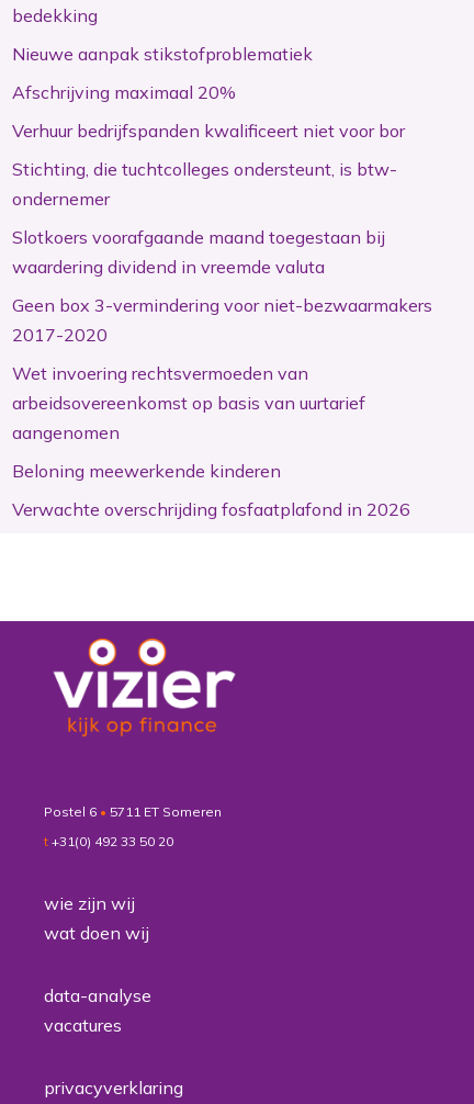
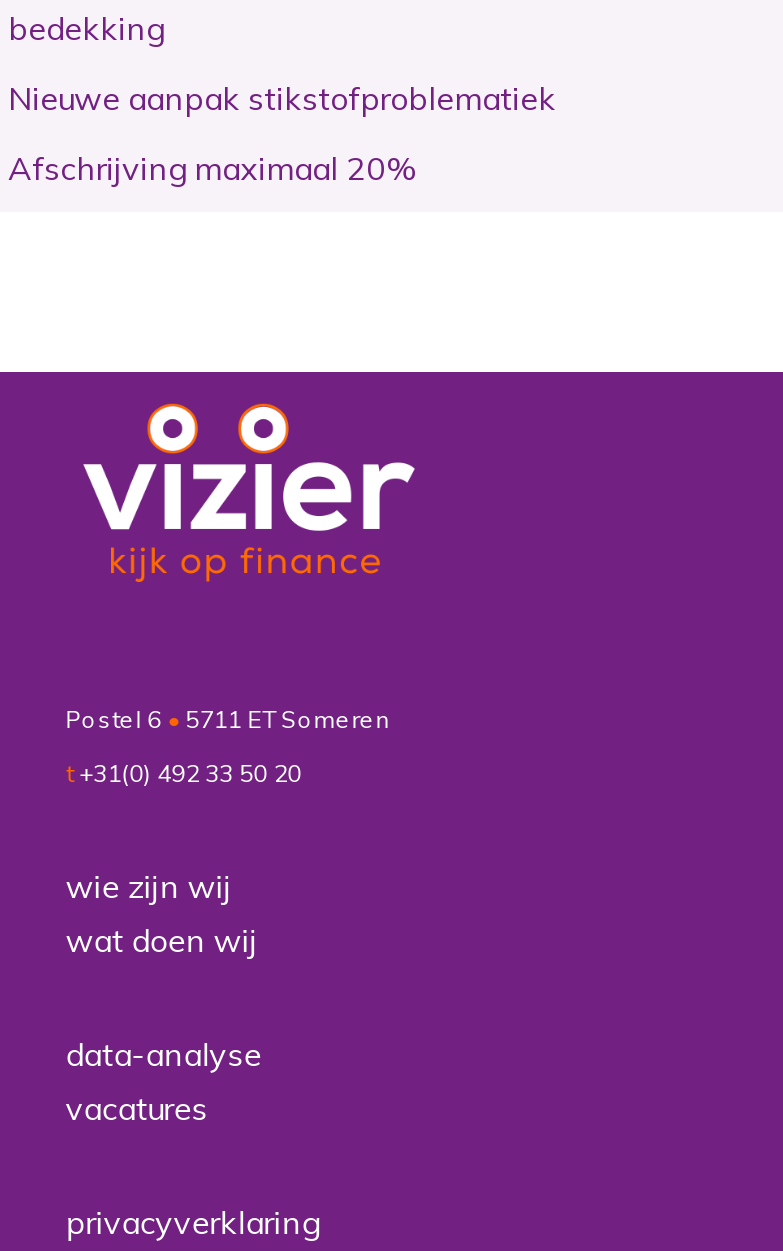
- Verhuur bedrijfspanden kwalificeert niet voor bor
- Stichting, die tuchtcolleges ondersteunt, is btw-
- ondernemer
- Slotkoers voorafgaande maand toegestaan bij
- waardering dividend in vreemde valuta
- Geen box 3-vermindering voor niet-bezwaarmakers
- 2017-2020
- Wet invoering rechtsvermoeden van
- arbeidsovereenkomst op basis van uurtarief
- aangenomen
- Beloning meewerkende kinderen
- Verwachte overschrijding fosfaatplafond in 2026
